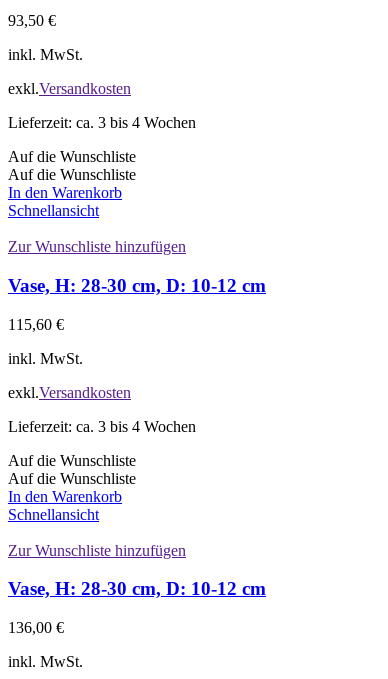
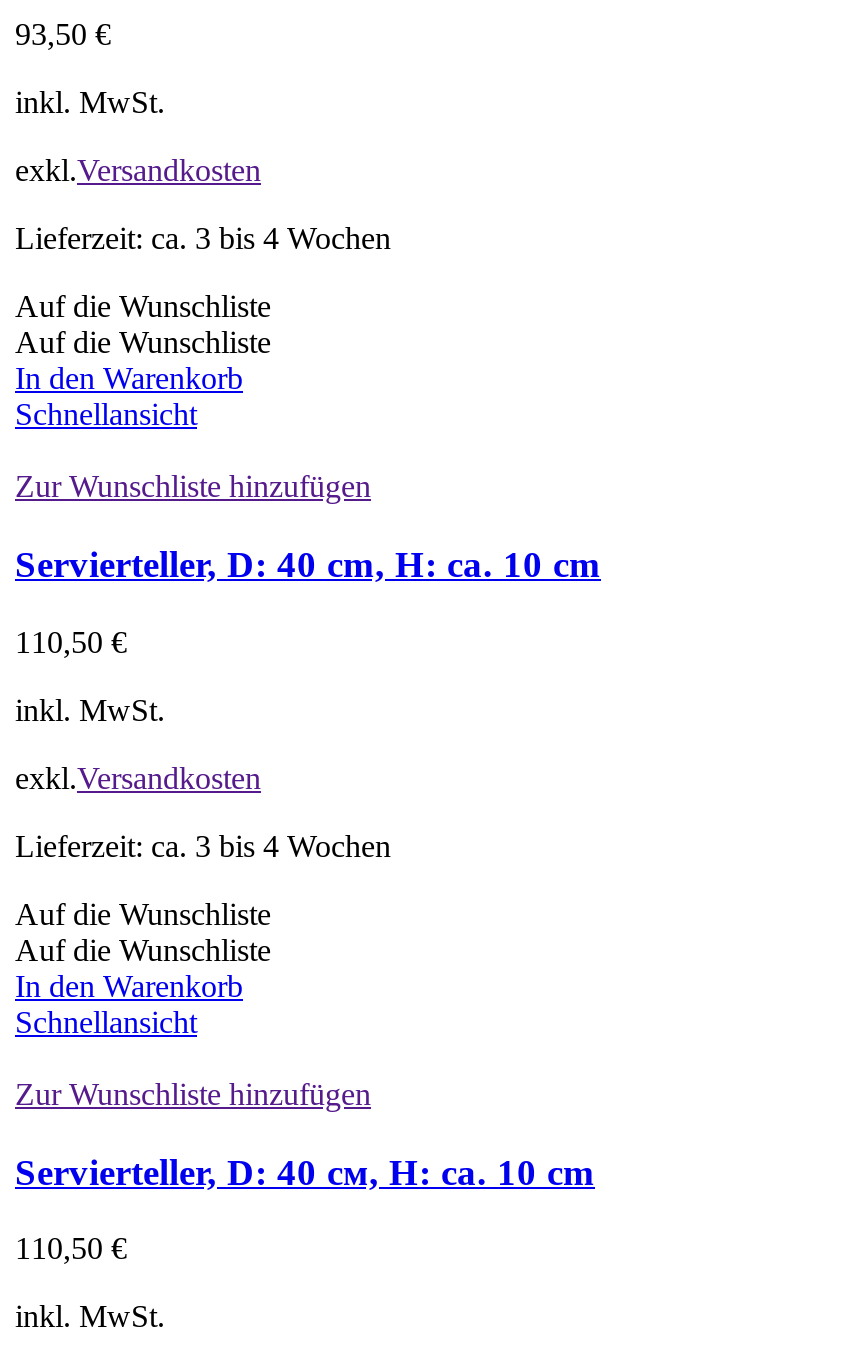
- Vase, H: 28-30 cm, D: 10-12 cm
+ Servierteller, D: 40 cm, H: ca. 10 cm

- 115,60 €
+ 110,50 €

- Vase, H: 28-30 cm, D: 10-12 cm
+ Servierteller, D: 40 см, H: ca. 10 cm

- 136,00 €
+ 110,50 €
